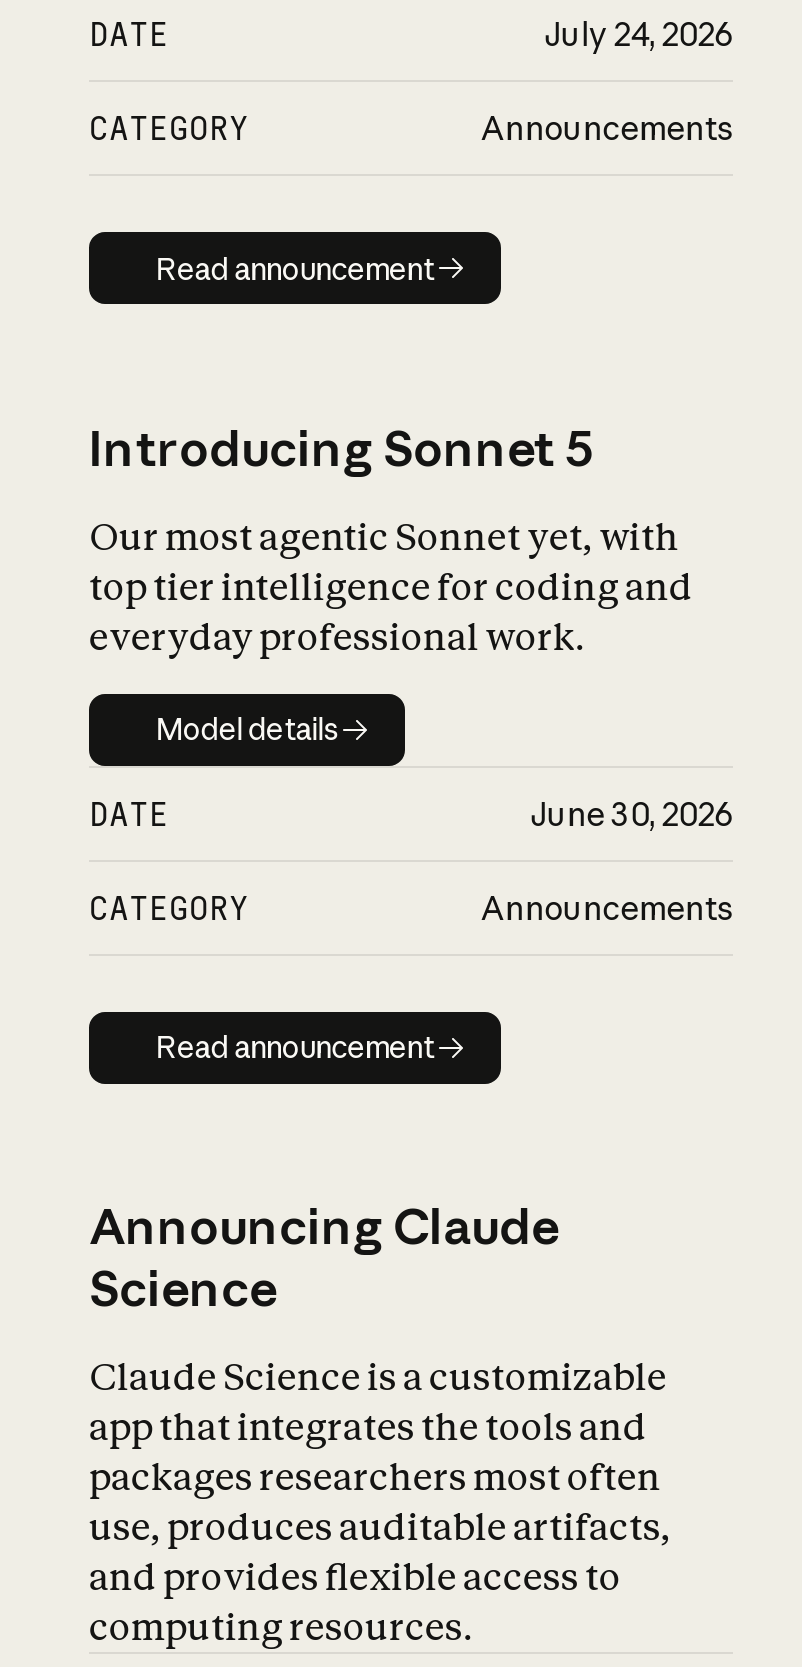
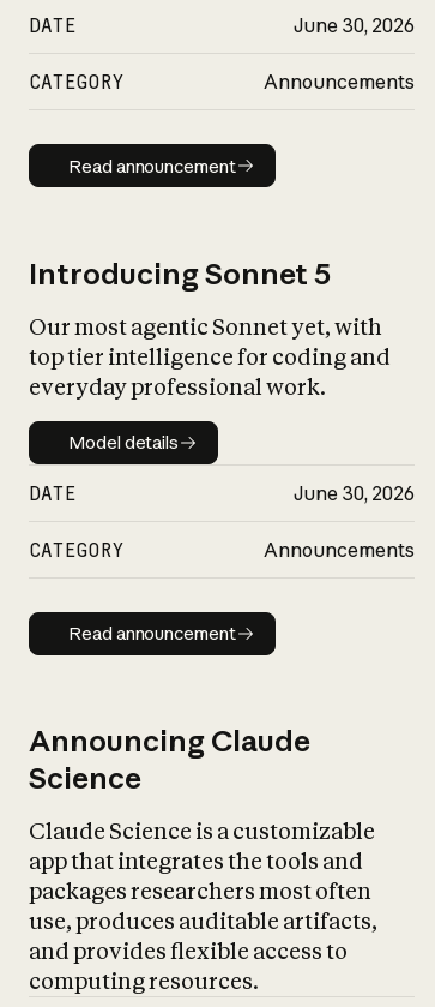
- July 24, 2026
+ June 30, 2026
